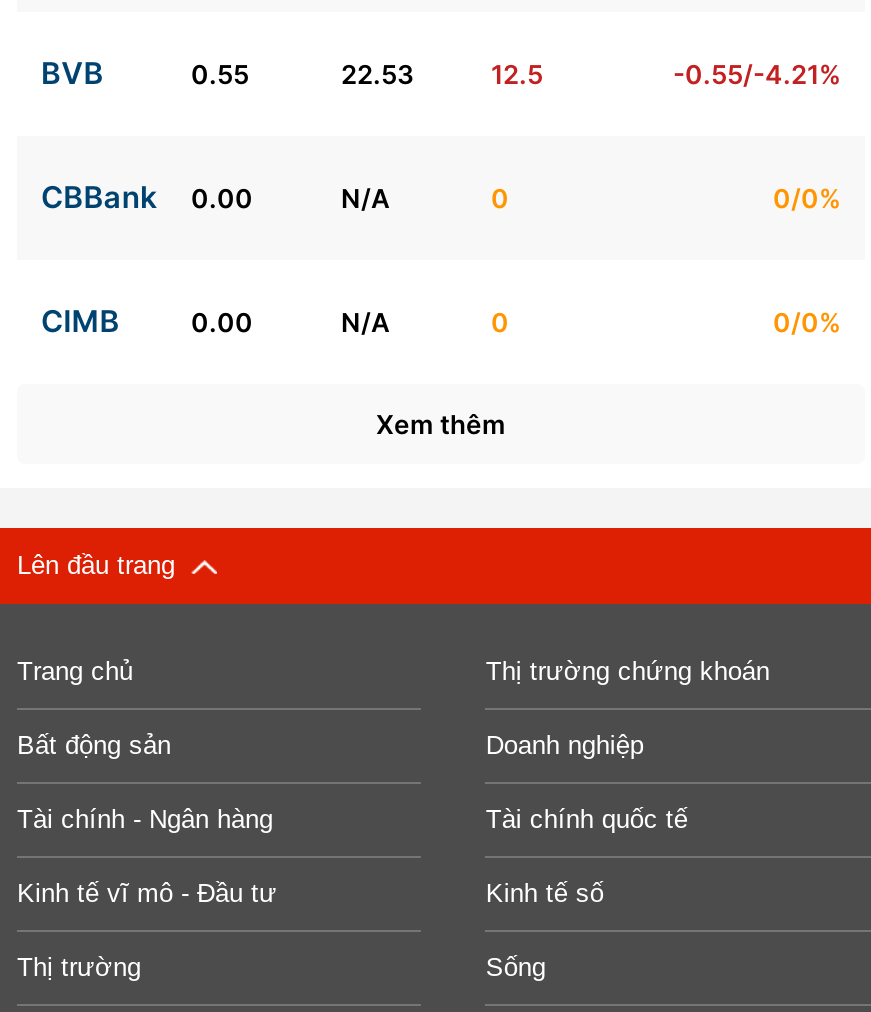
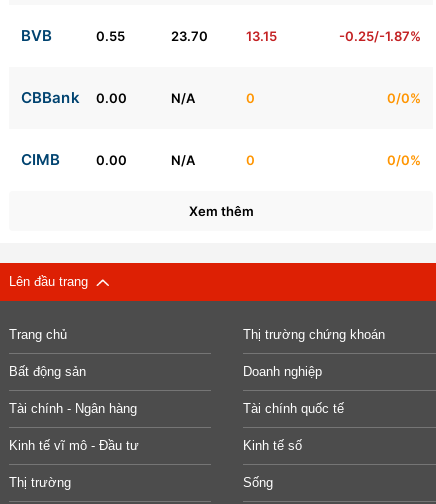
- 22.53
+ 23.70

- 12.5
+ 13.15

- -0.55/-4.21%
+ -0.25/-1.87%
